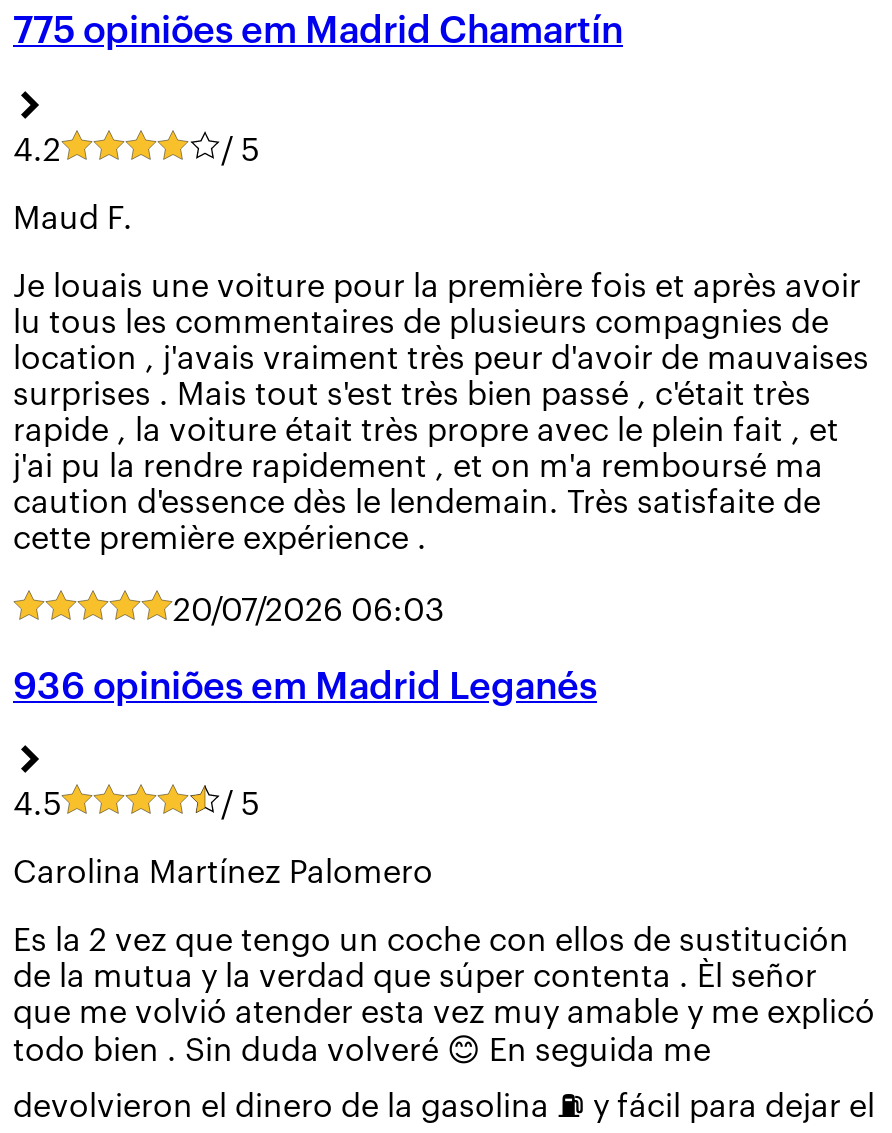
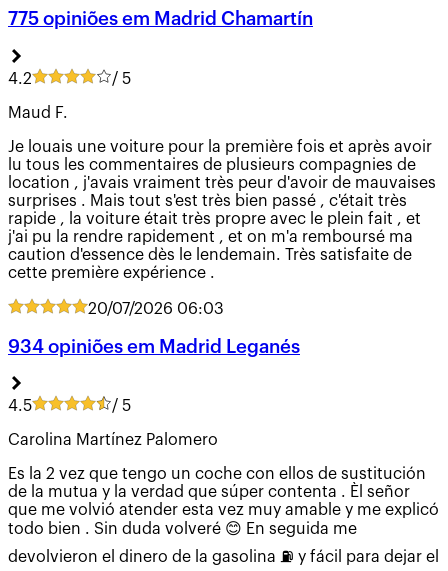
- 936 opiniões em Madrid Leganés
+ 934 opiniões em Madrid Leganés
